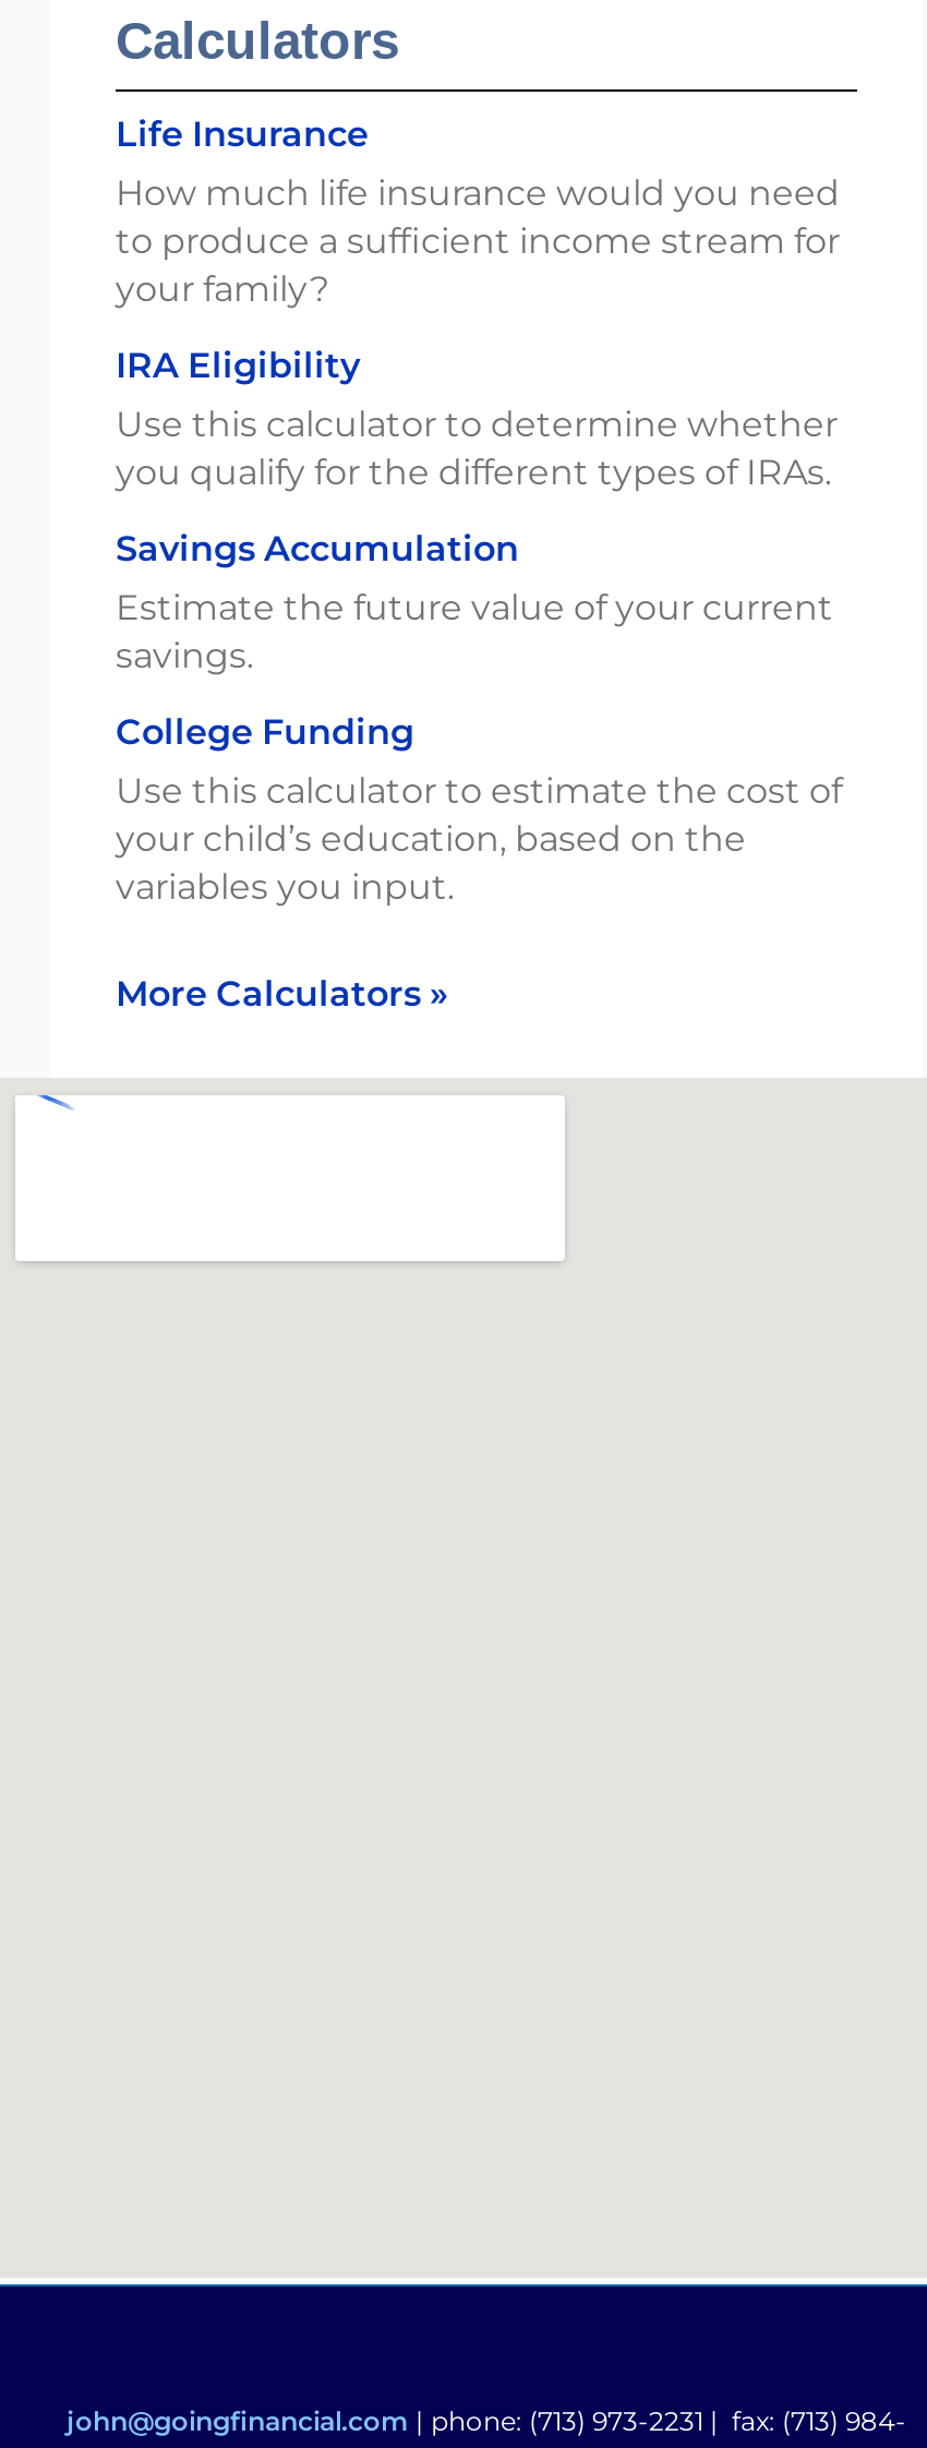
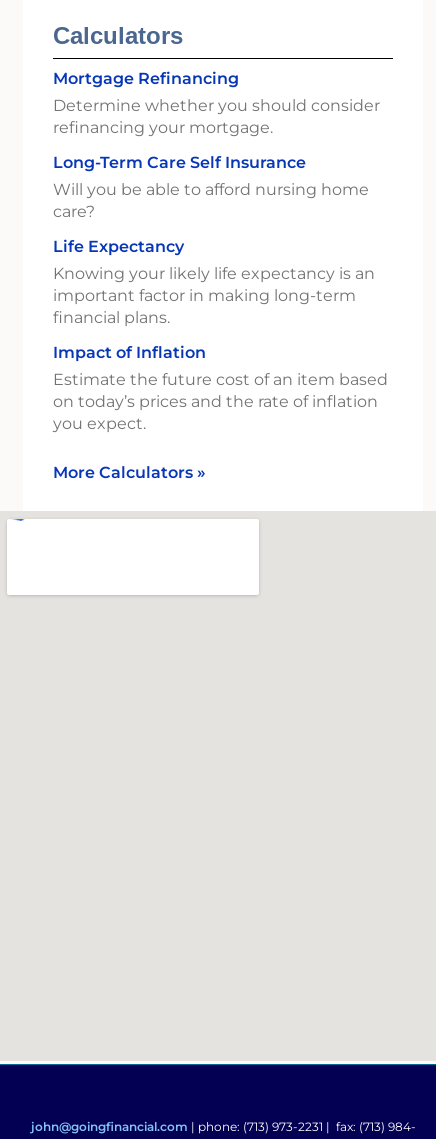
- Life Insurance
- How much life insurance would you need
- to produce a sufficient income stream for
- your family?
+ Mortgage Refinancing
+ Determine whether you should consider
+ refinancing your mortgage.

- IRA Eligibility
- Use this calculator to determine whether
- you qualify for the different types of IRAs.
+ Long-Term Care Self Insurance
+ Will you be able to afford nursing home
+ care?

- Savings Accumulation
- Estimate the future value of your current
- savings.
+ Life Expectancy
+ Knowing your likely life expectancy is an
+ important factor in making long-term
+ financial plans.

- College Funding
- Use this calculator to estimate the cost of
- your child’s education, based on the
- variables you input.
+ Impact of Inflation
+ Estimate the future cost of an item based
+ on today’s prices and the rate of inflation
+ you expect.
